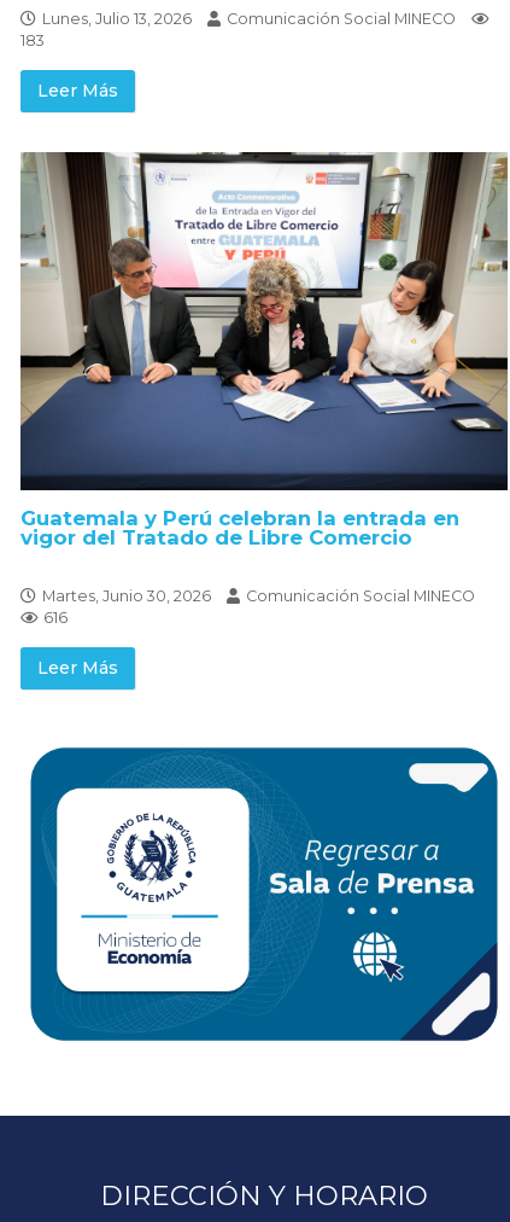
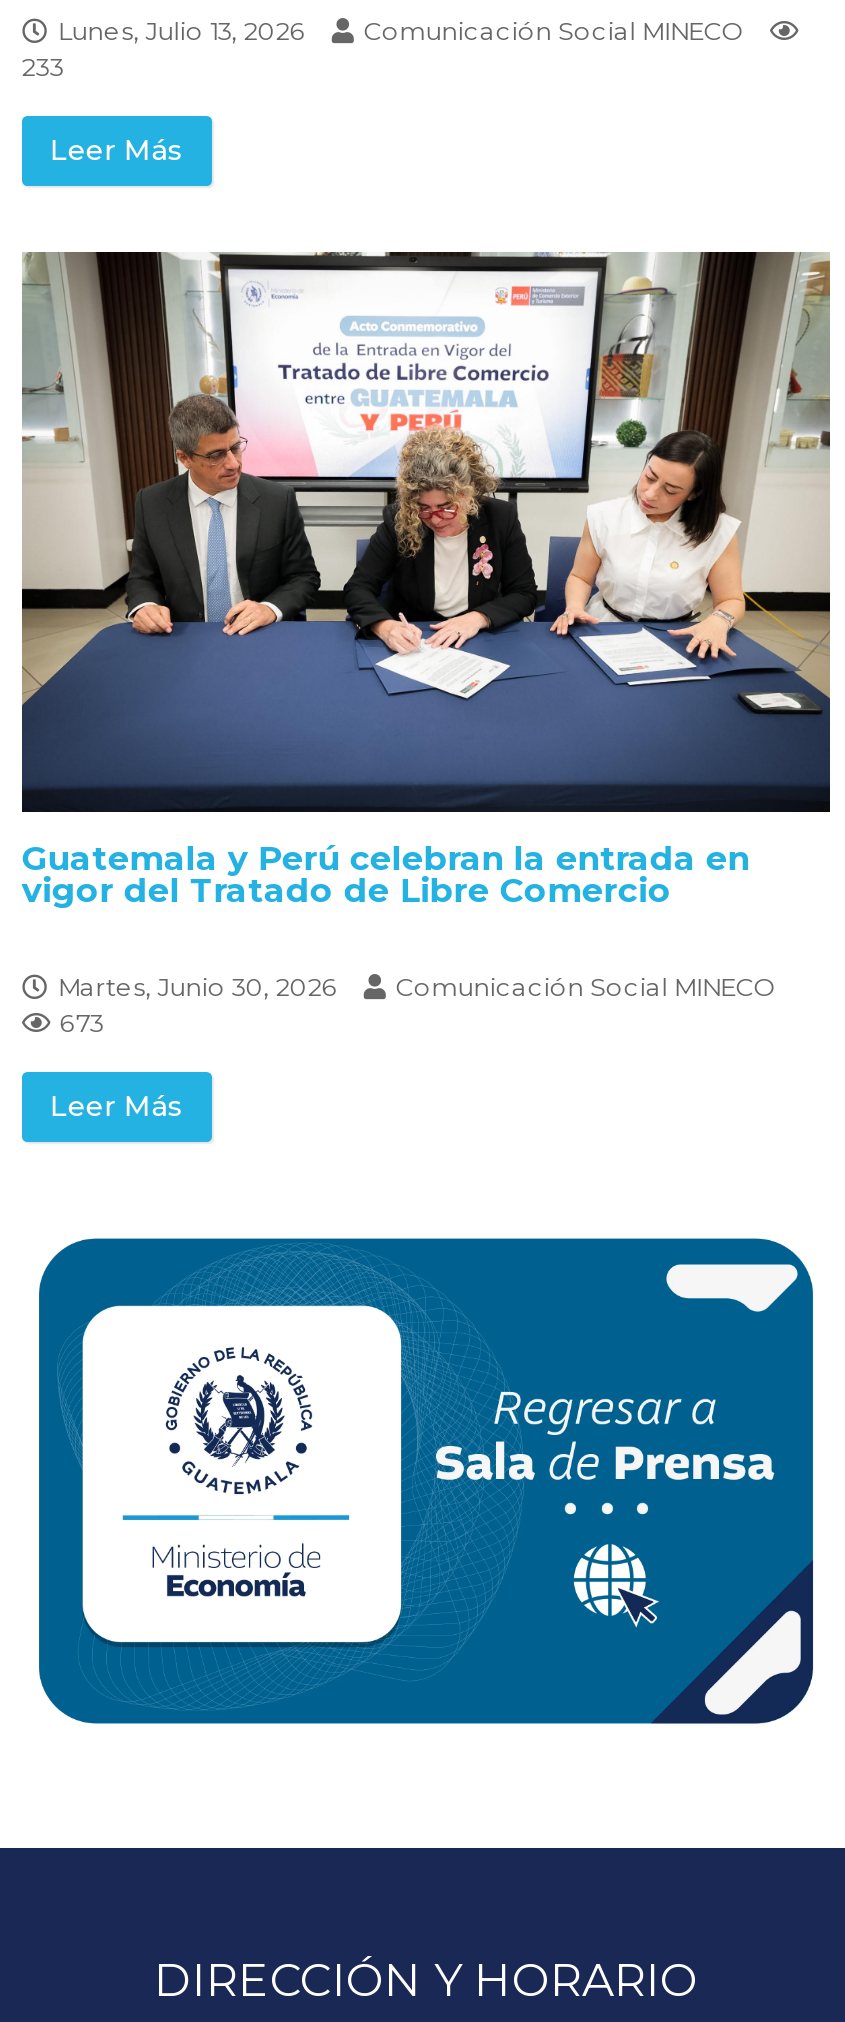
- 183
+ 233

- 616
+ 673
